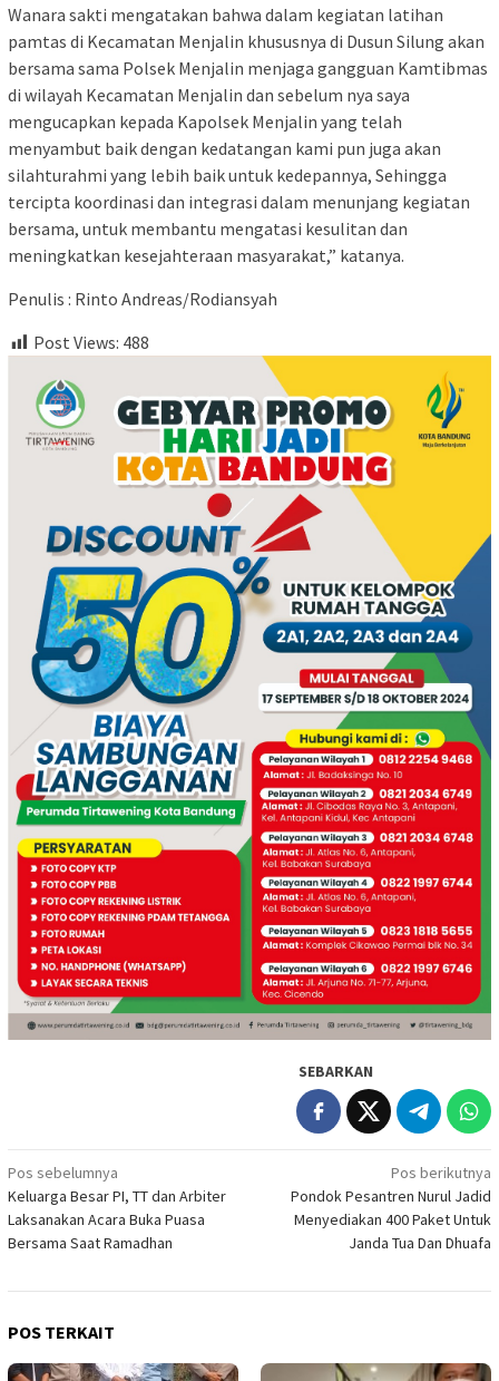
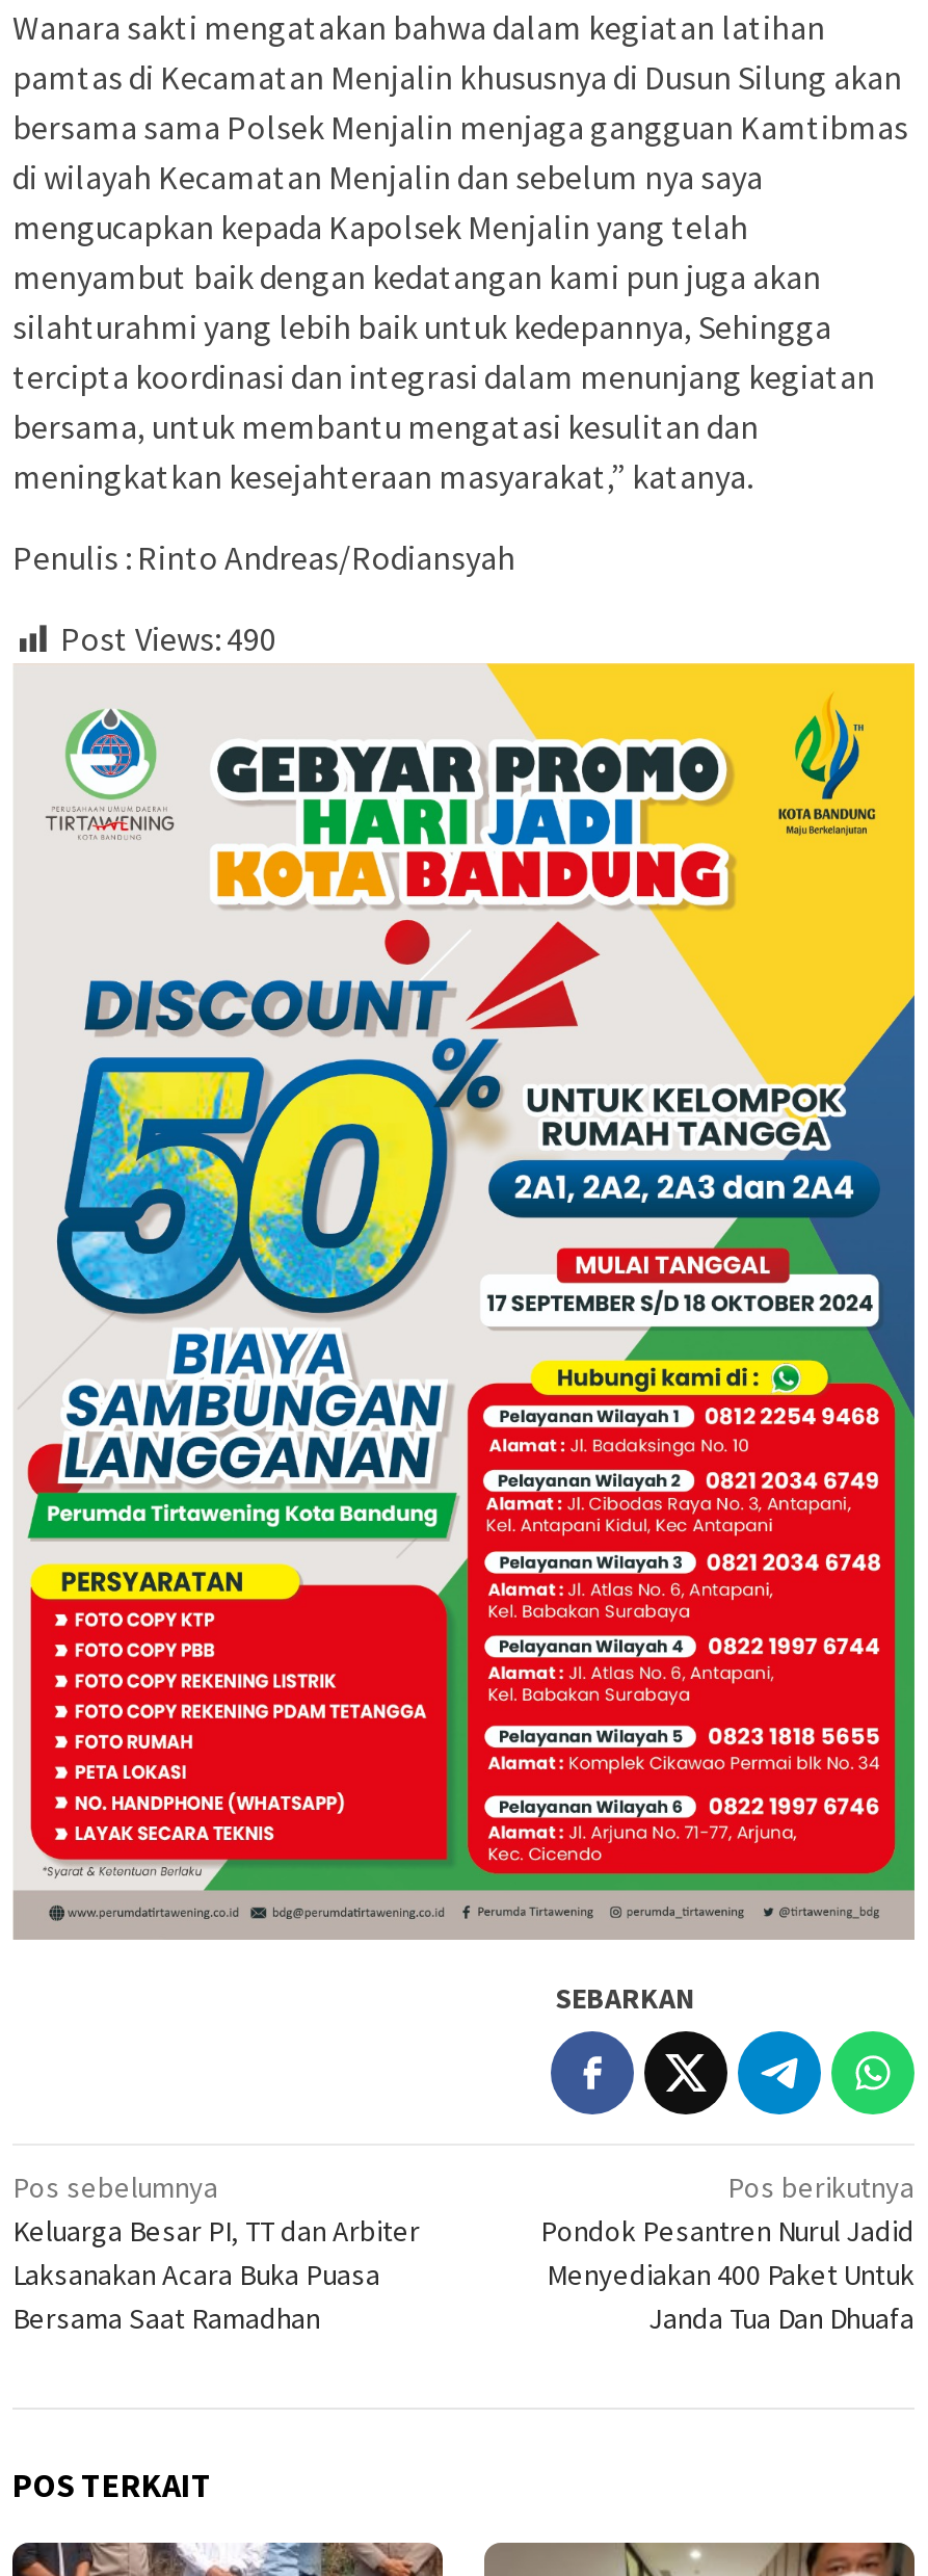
- Post Views: 488
+ Post Views: 490
